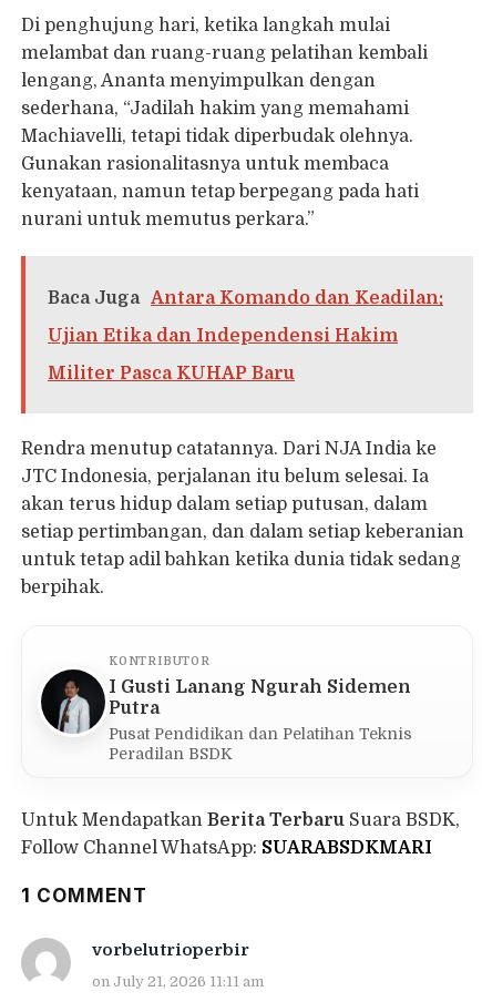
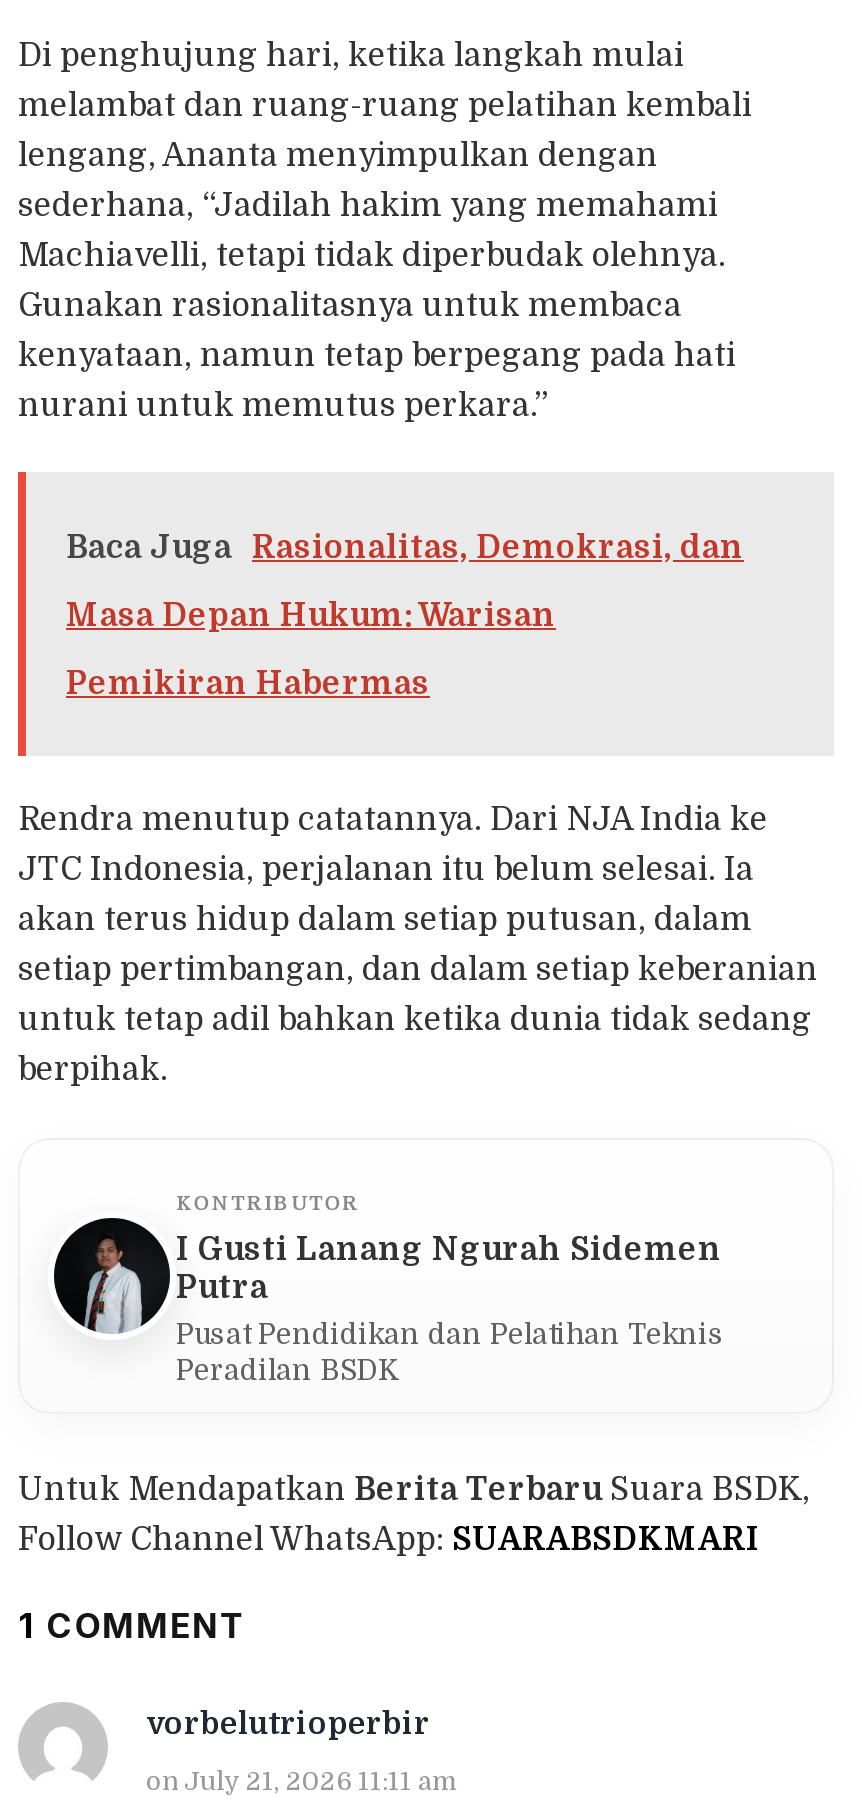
- Baca Juga Antara Komando dan Keadilan:
+ Baca Juga Rasionalitas, Demokrasi, dan

- Ujian Etika dan Independensi Hakim
+ Masa Depan Hukum: Warisan

- Militer Pasca KUHAP Baru
+ Pemikiran Habermas
